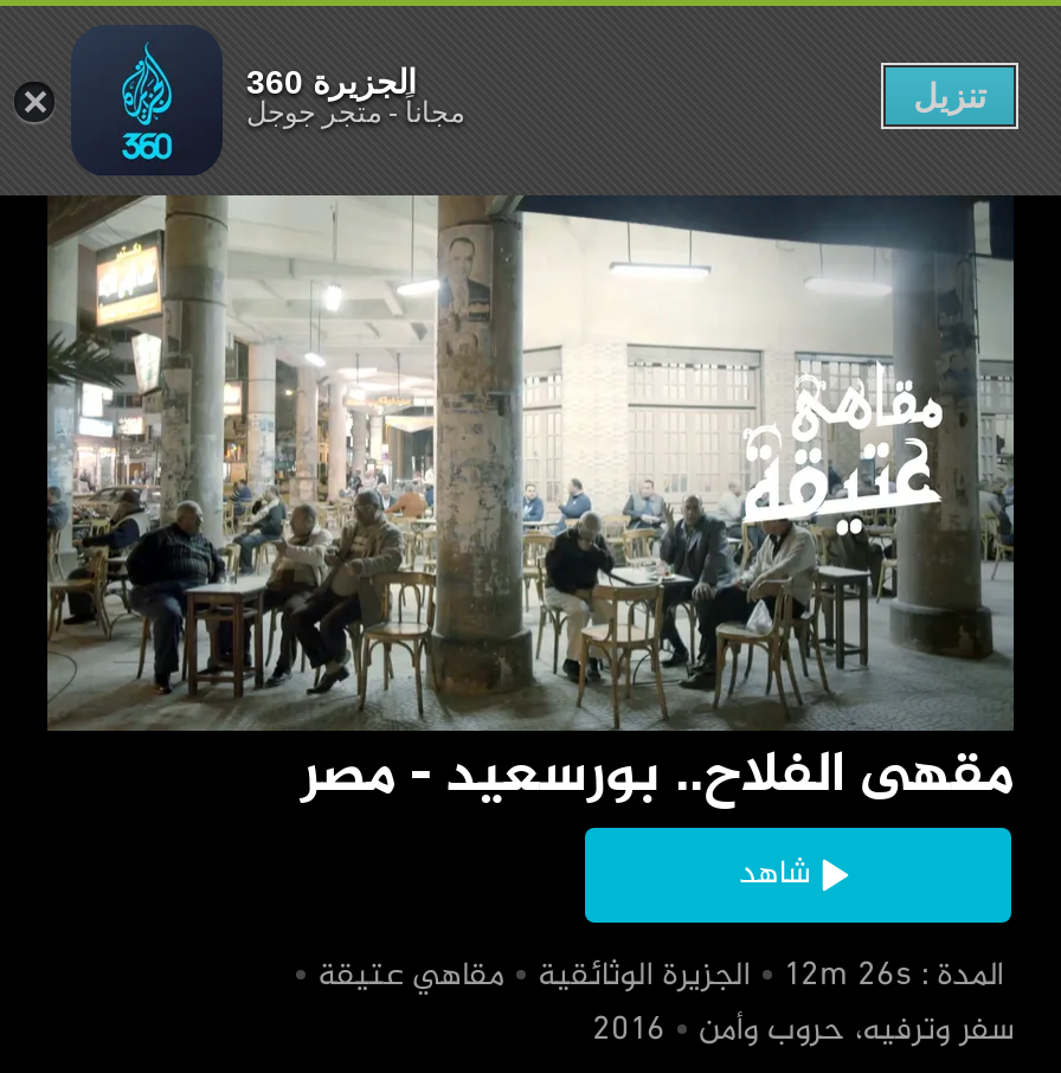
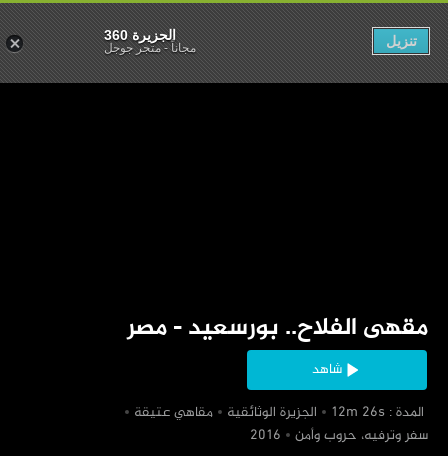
- [image]

- [image]
